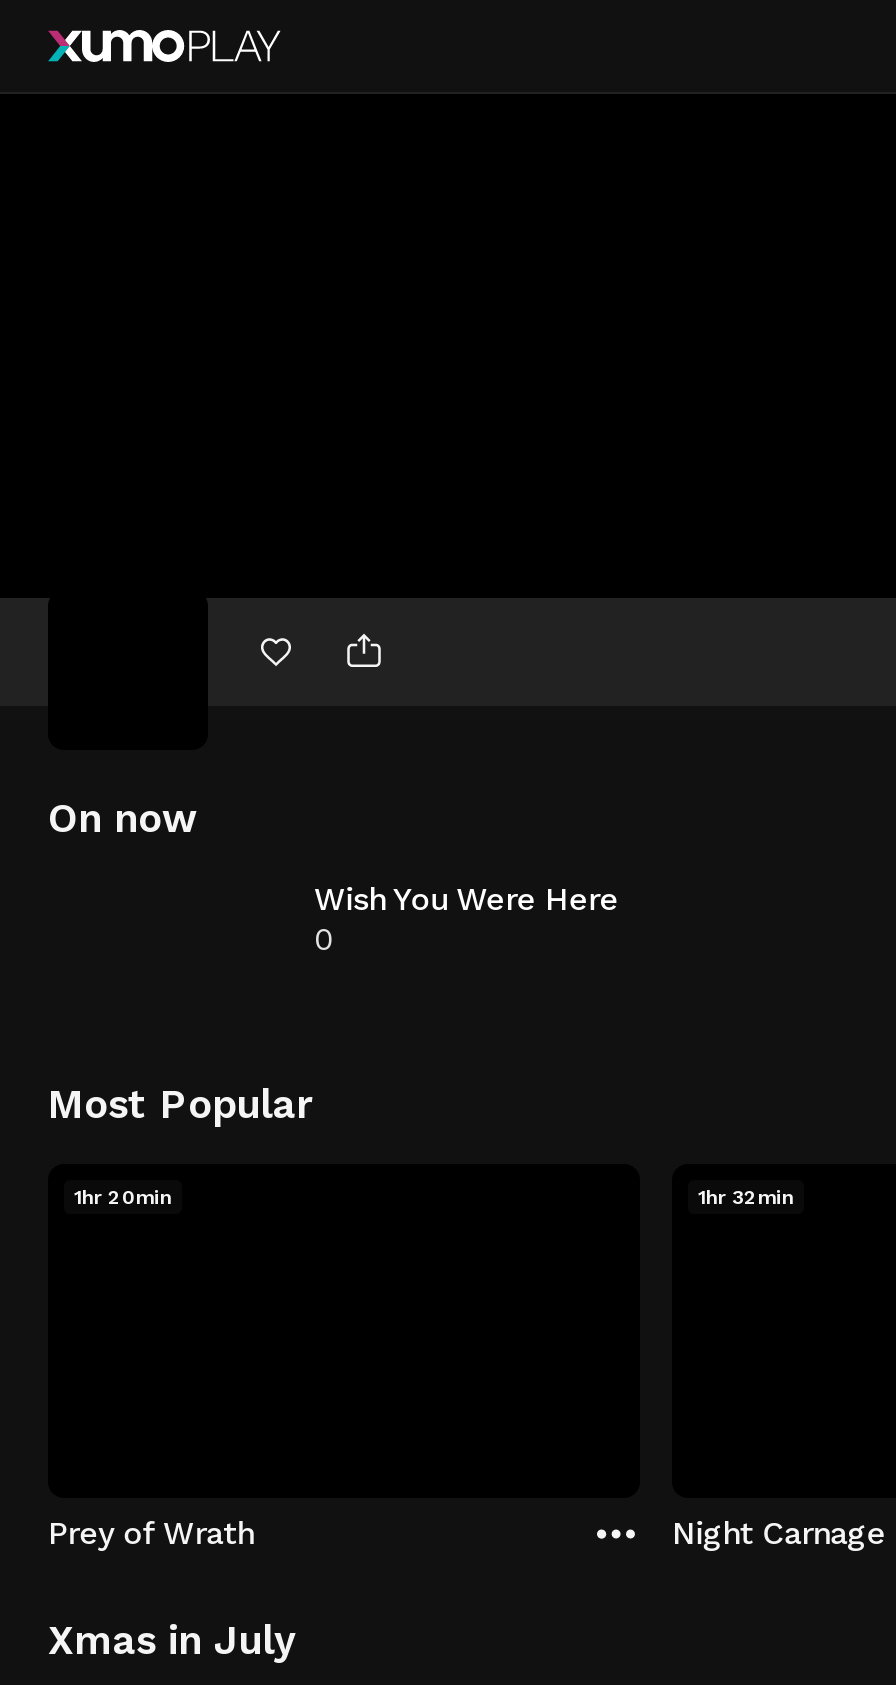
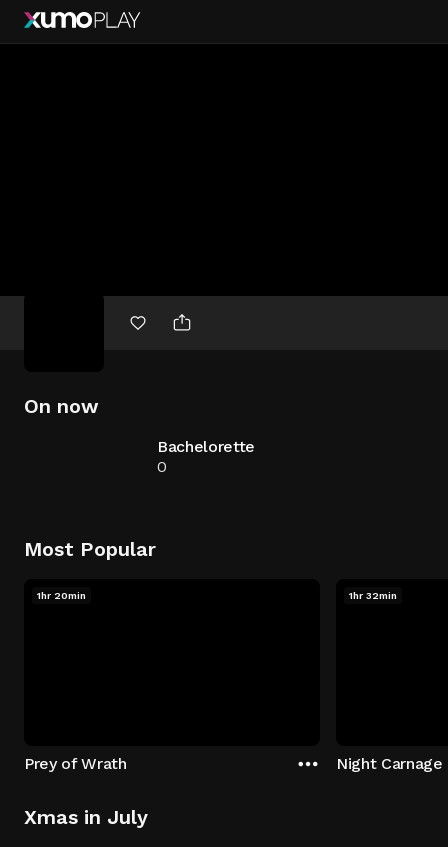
- Wish You Were Here
+ Bachelorette
